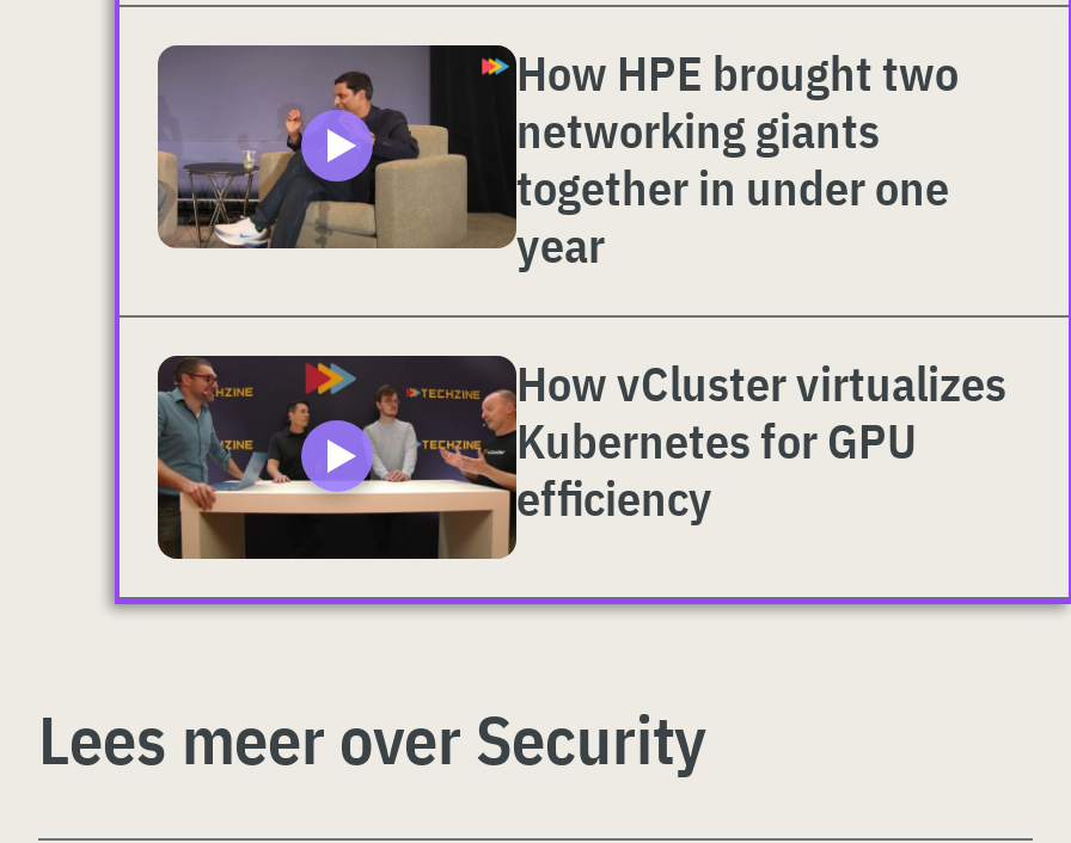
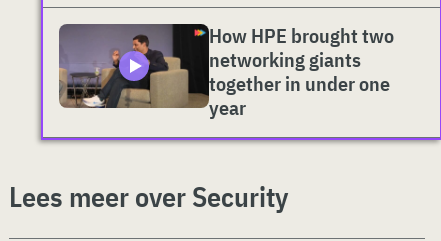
- [image]
- How vCluster virtualizes
- Kubernetes for GPU
- efficiency
